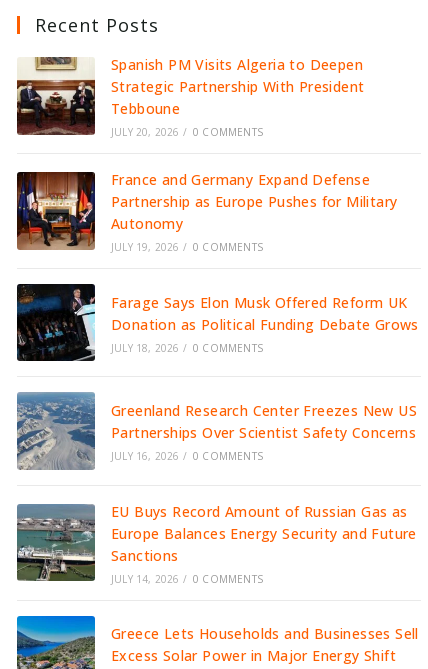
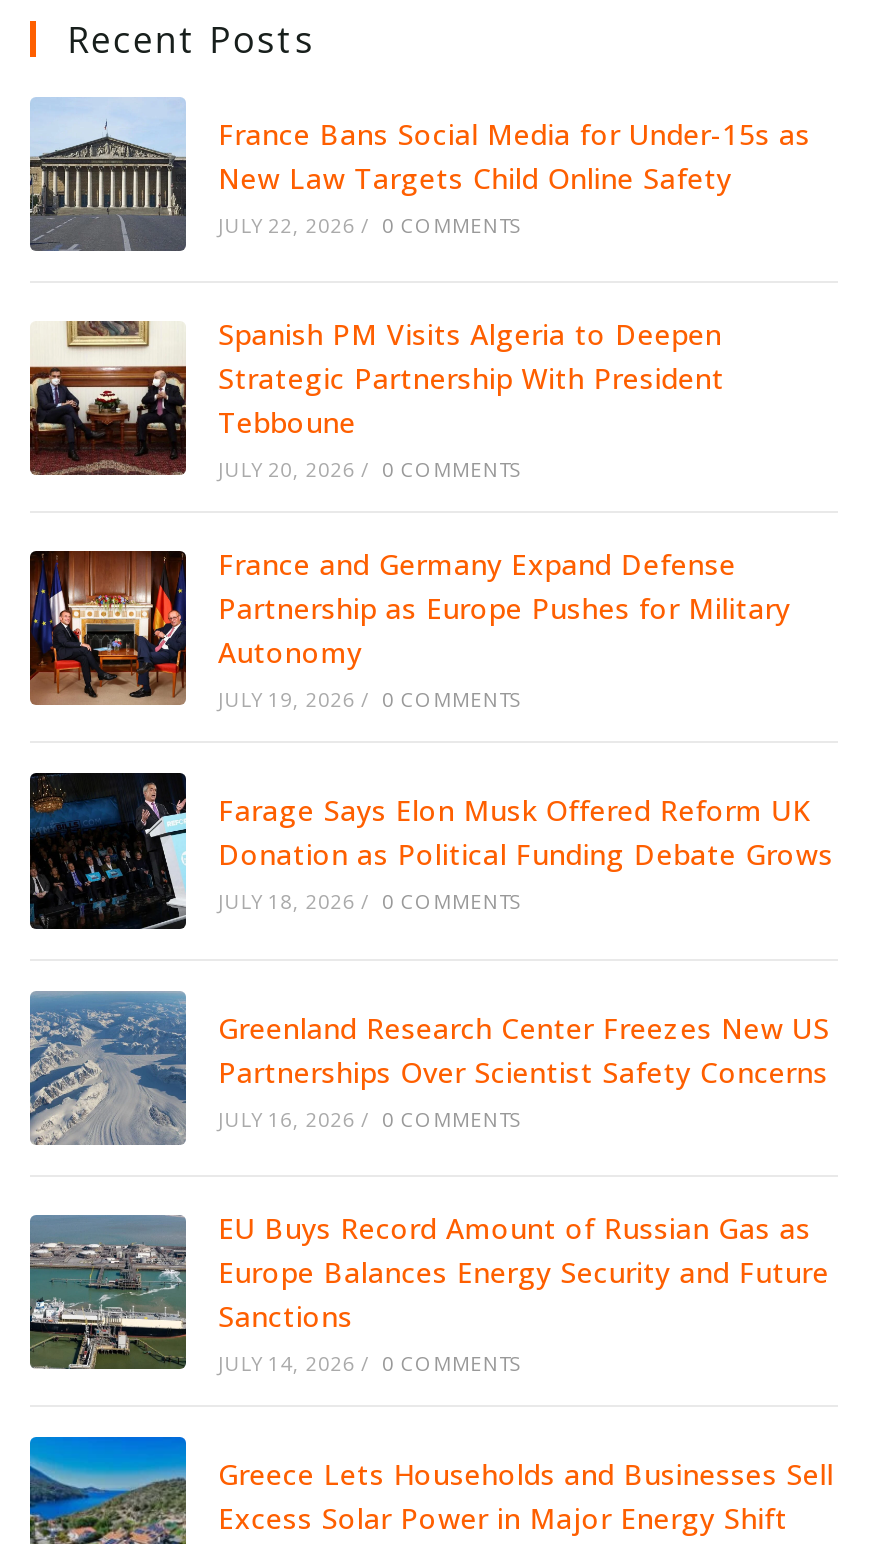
+ [image]
+ France Bans Social Media for Under-15s as
+ New Law Targets Child Online Safety
+ JULY 22, 2026 / 0 COMMENTS
